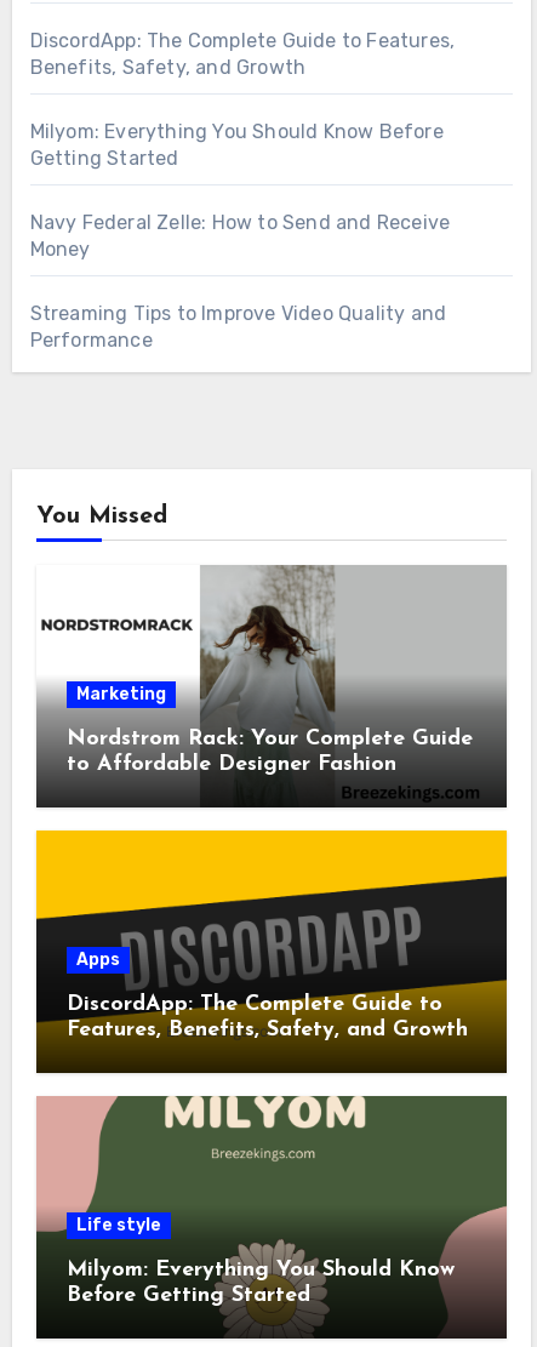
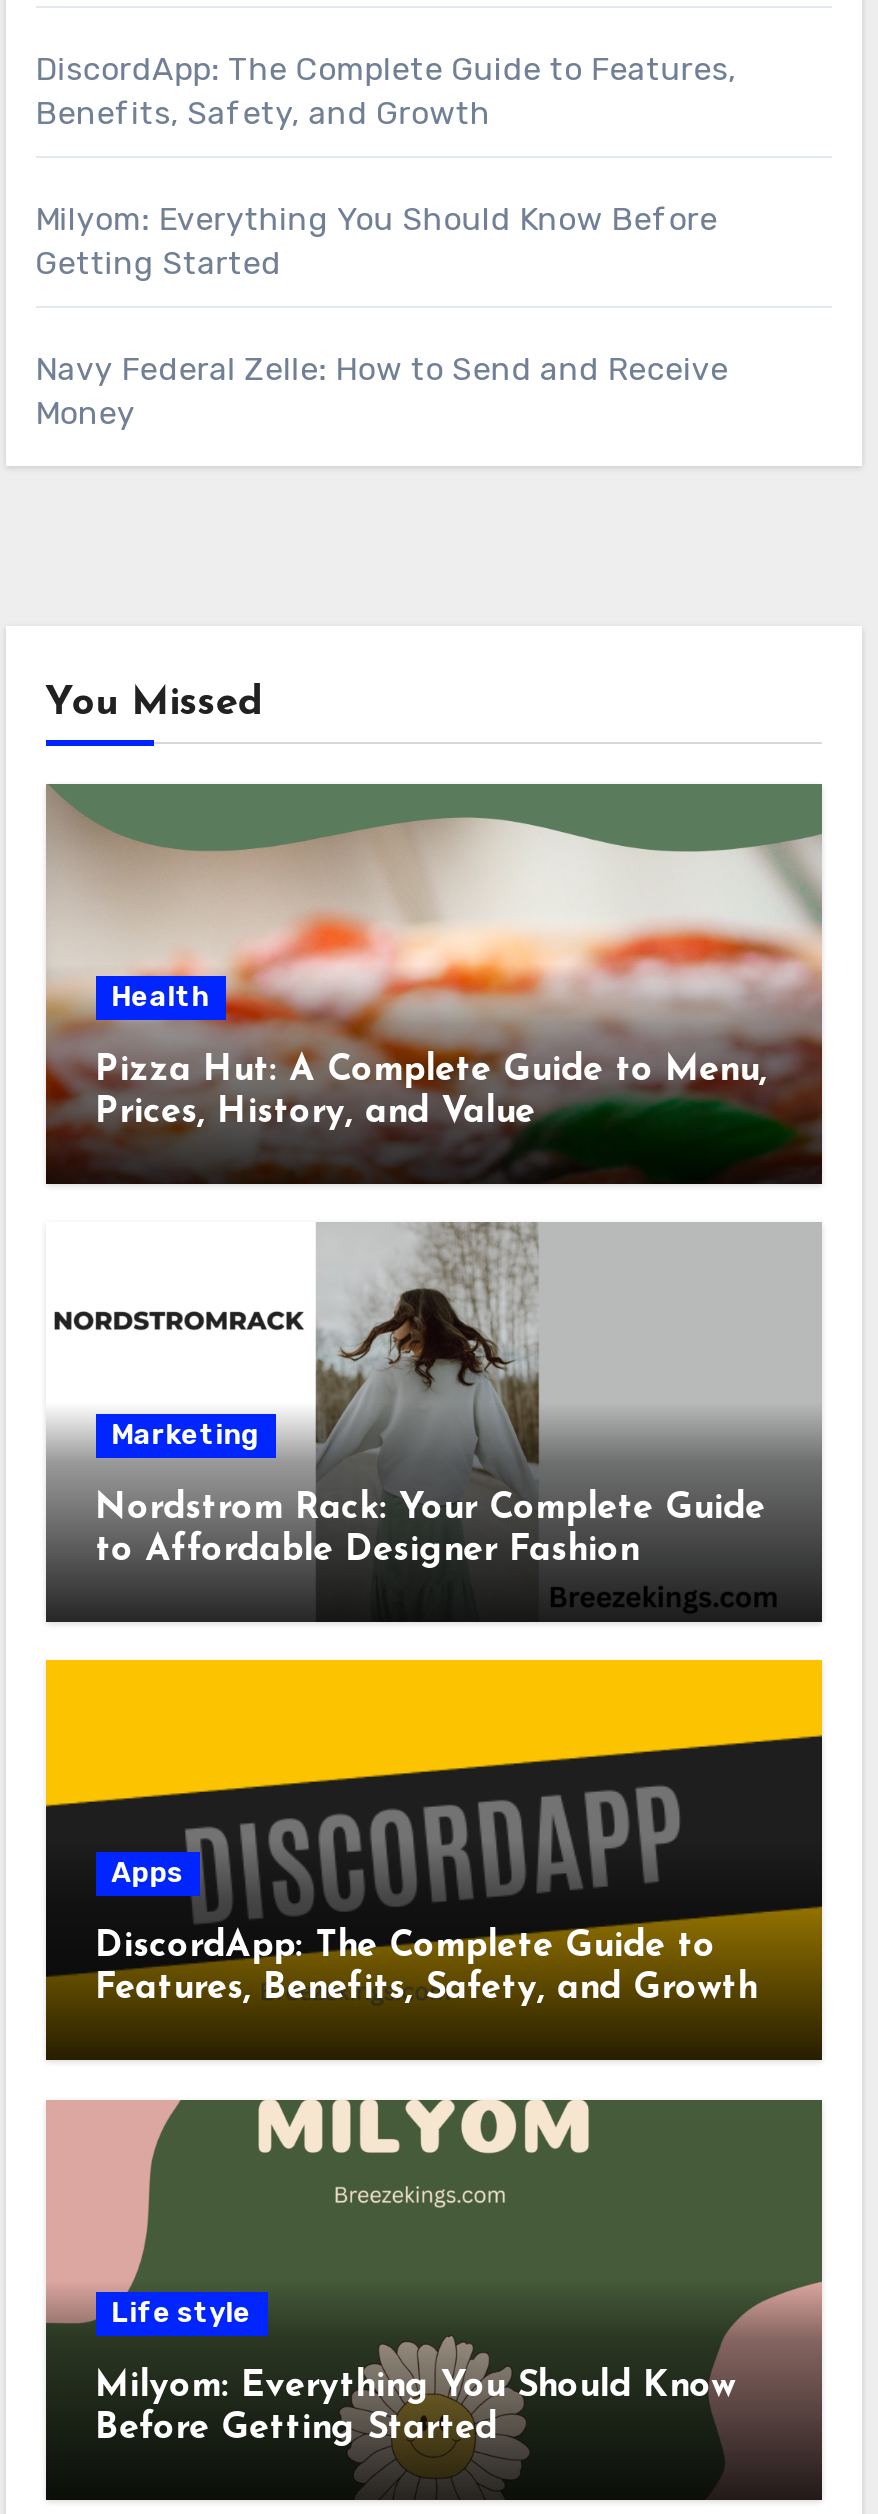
- Streaming Tips to Improve Video Quality and
- Performance

moved up: You Missed

+ [image]
+ Health
+ Pizza Hut: A Complete Guide to Menu,
+ Prices, History, and Value
